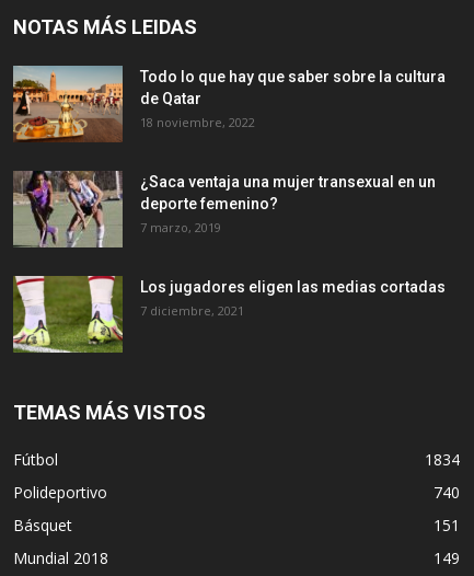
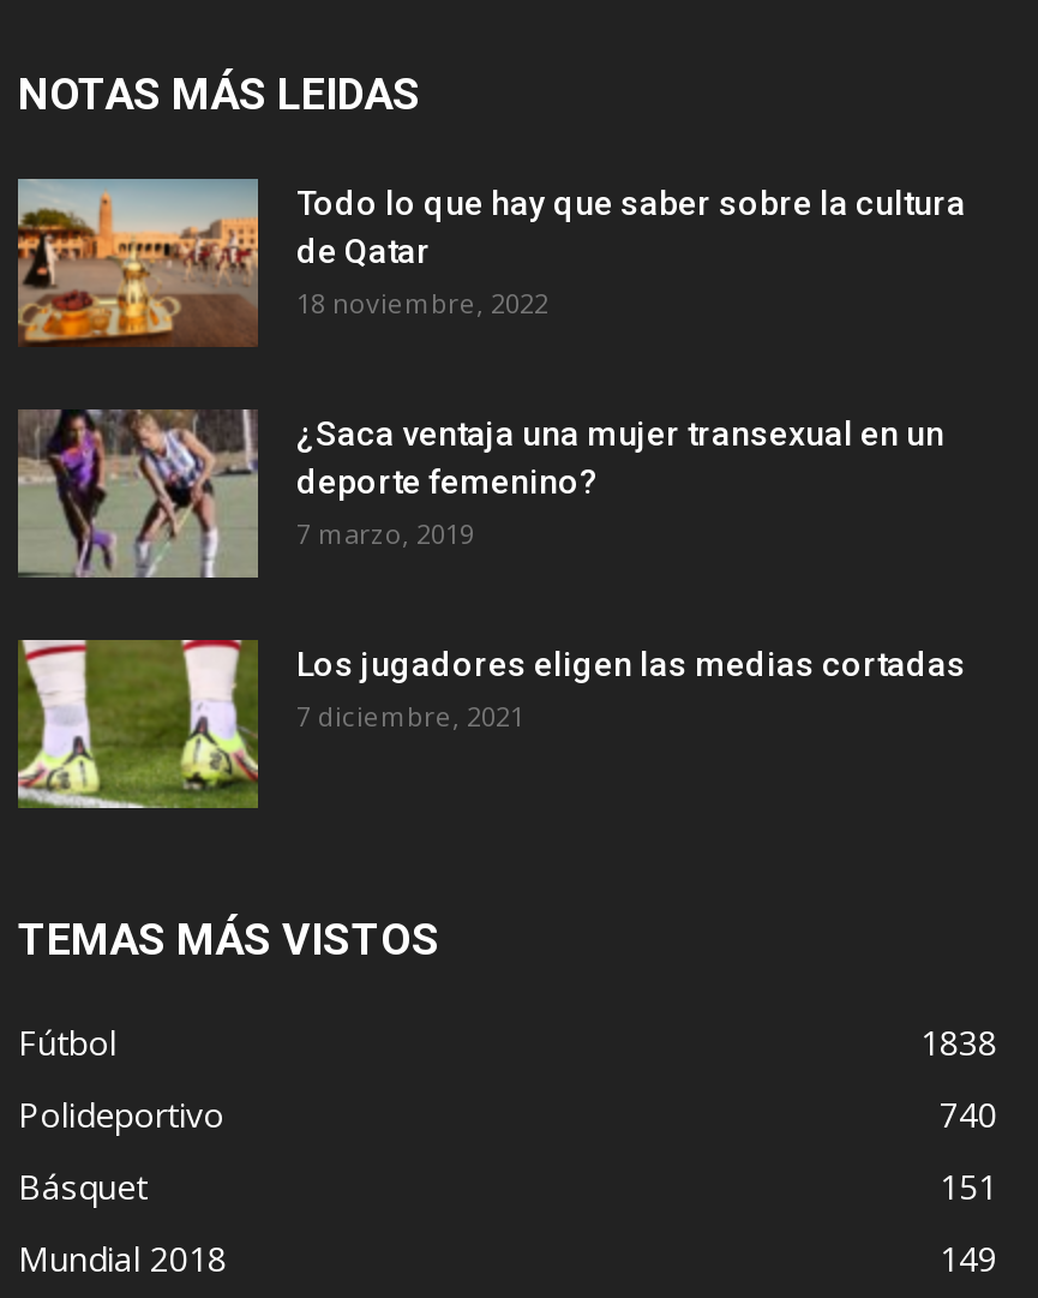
- 1834
+ 1838
